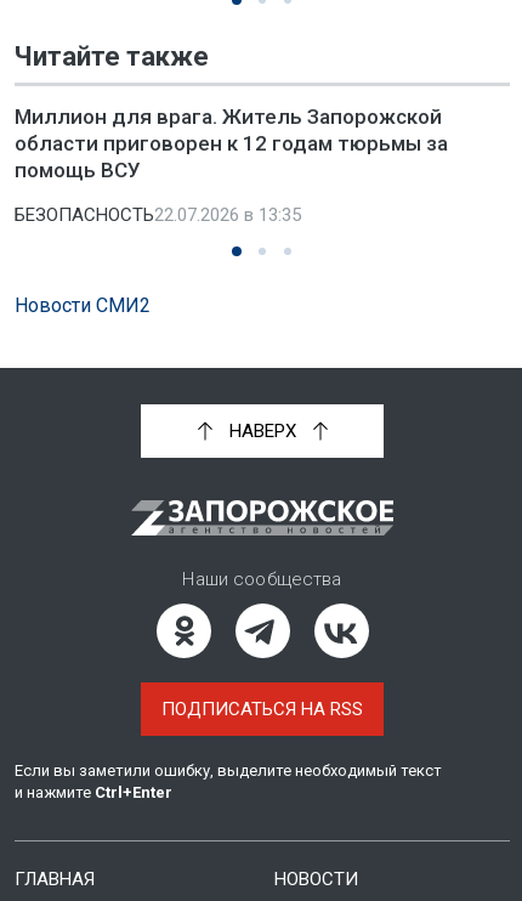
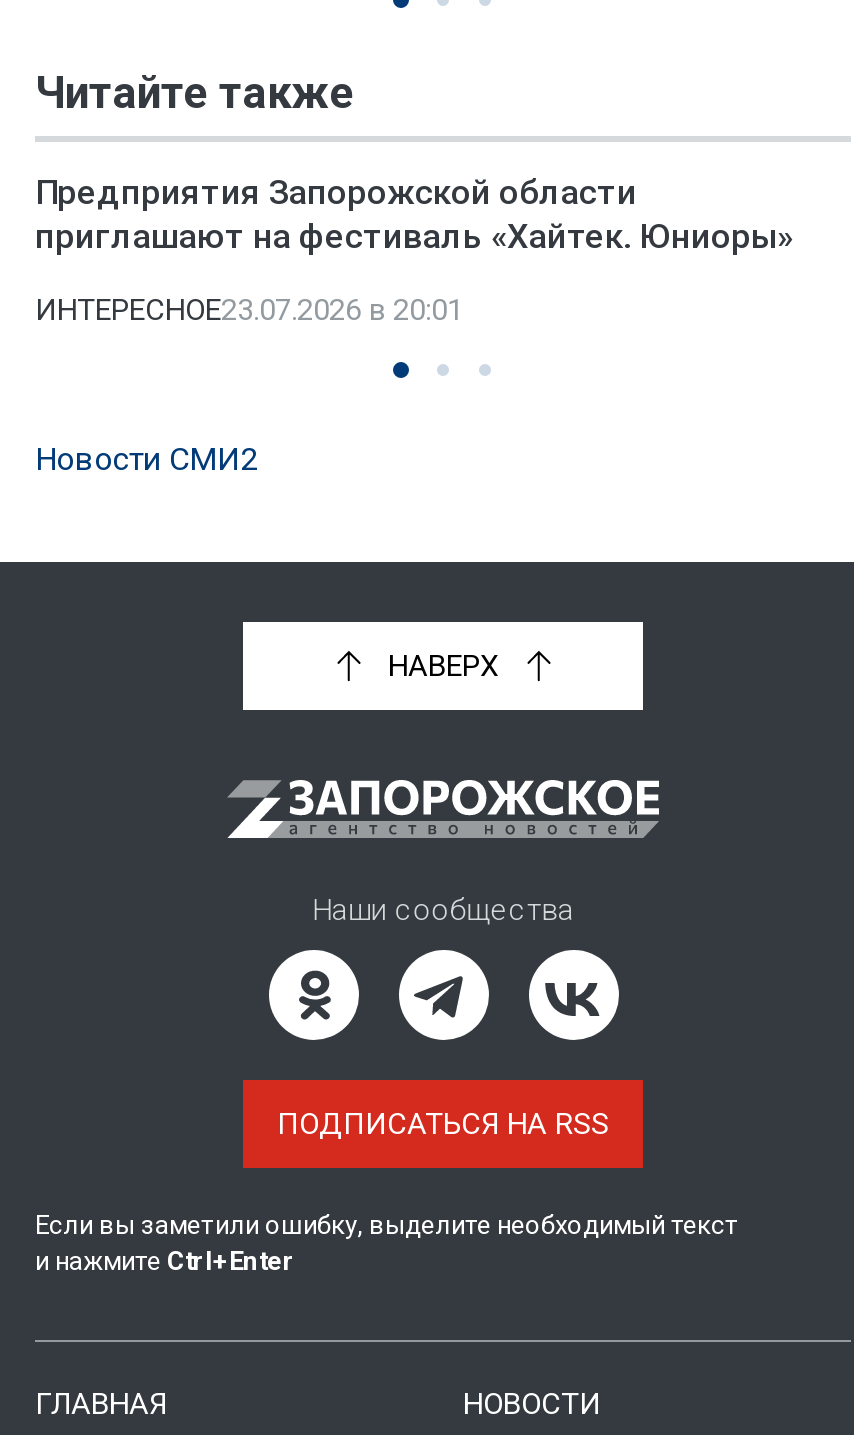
- Миллион для врага. Житель Запорожской
- области приговорен к 12 годам тюрьмы за
- помощь ВСУ
+ Предприятия Запорожской области
+ приглашают на фестиваль «Хайтек. Юниоры»

- БЕЗОПАСНОСТЬ22.07.2026 в 13:35
+ ИНТЕРЕСНОЕ23.07.2026 в 20:01
